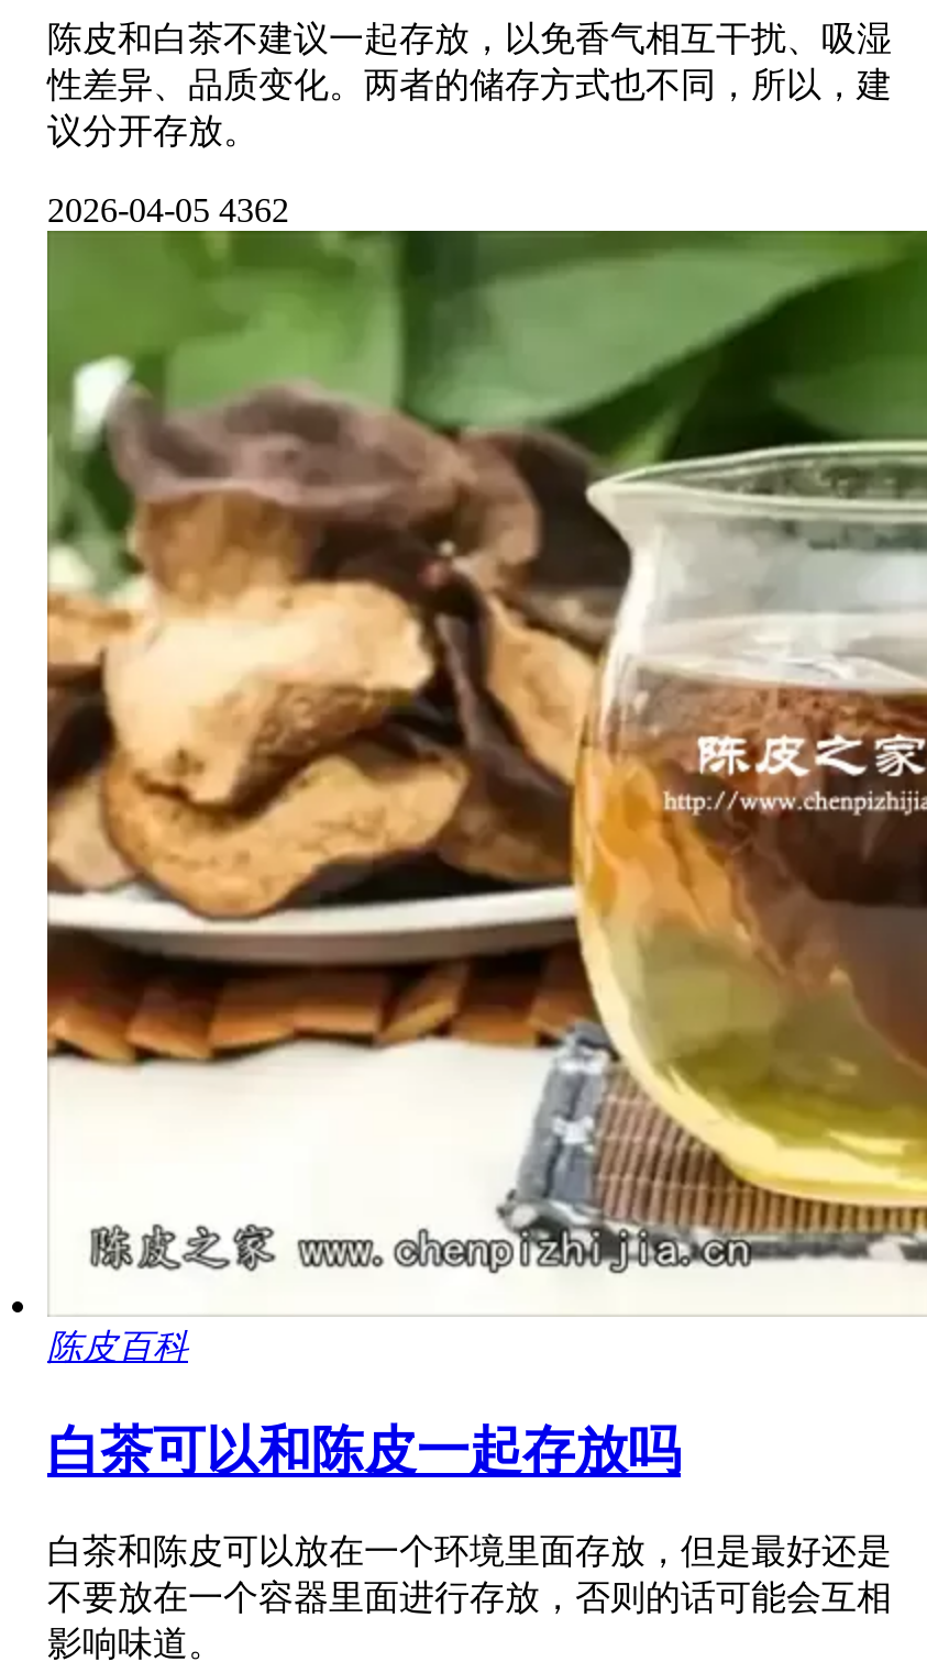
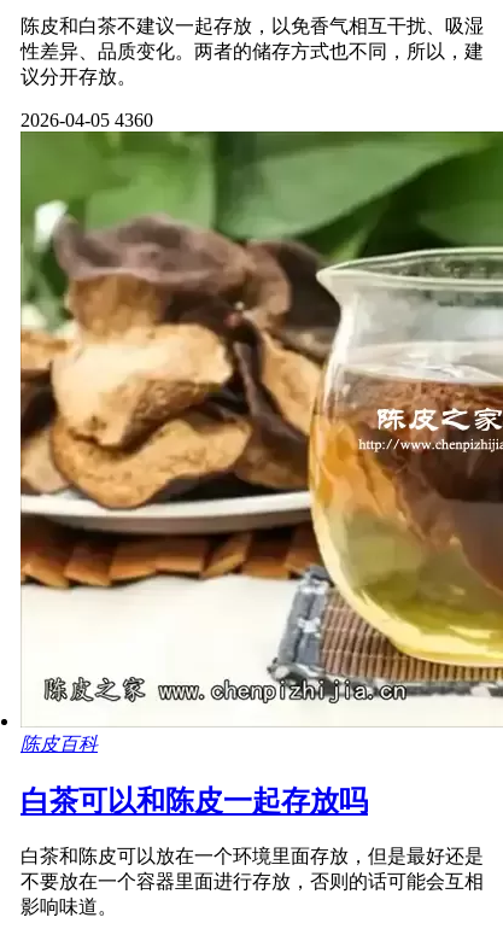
- 2026-04-05 4362
+ 2026-04-05 4360
